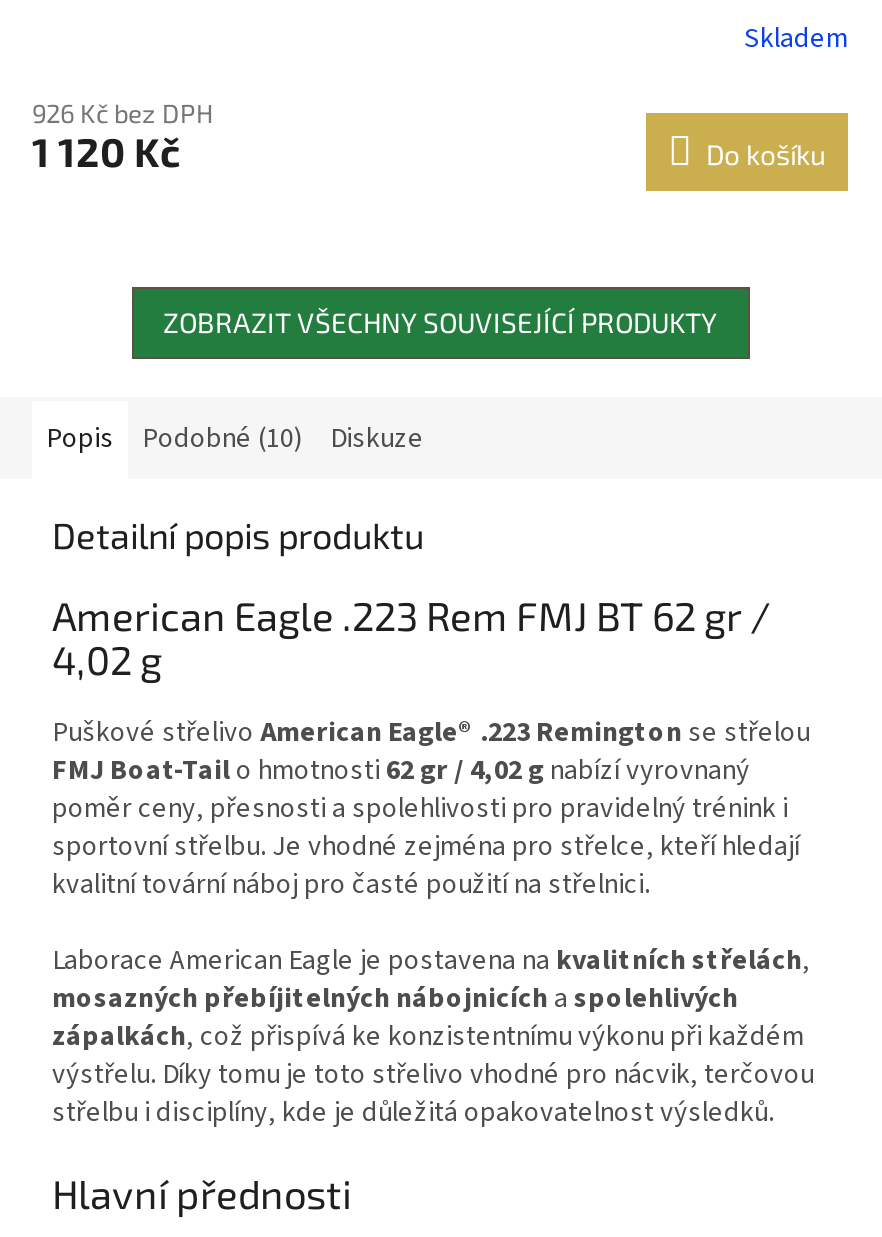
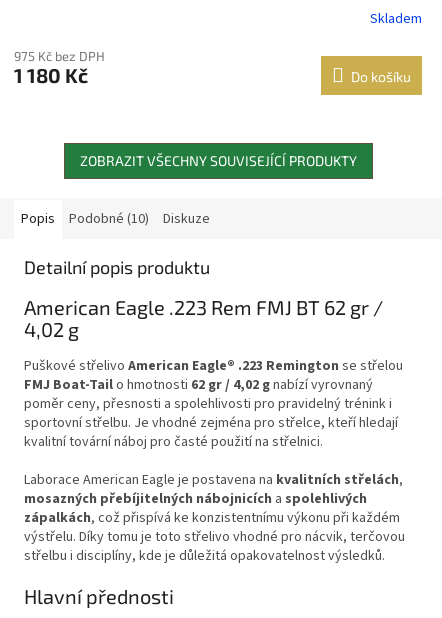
- 926 Kč bez DPH
+ 975 Kč bez DPH

- 1 120 Kč
+ 1 180 Kč
